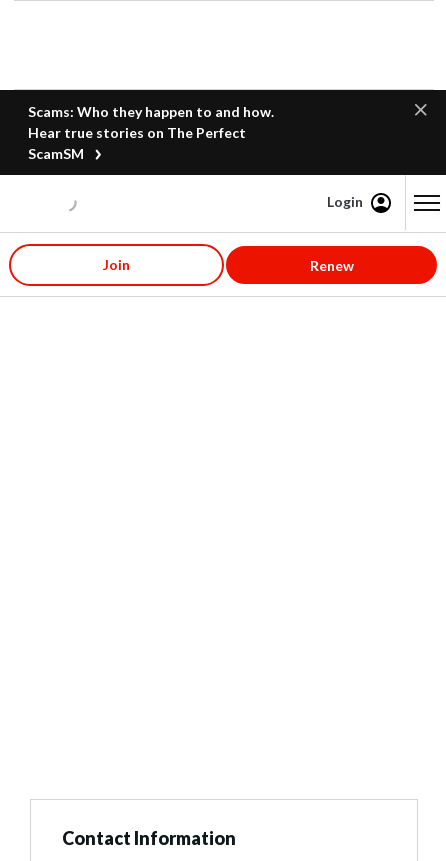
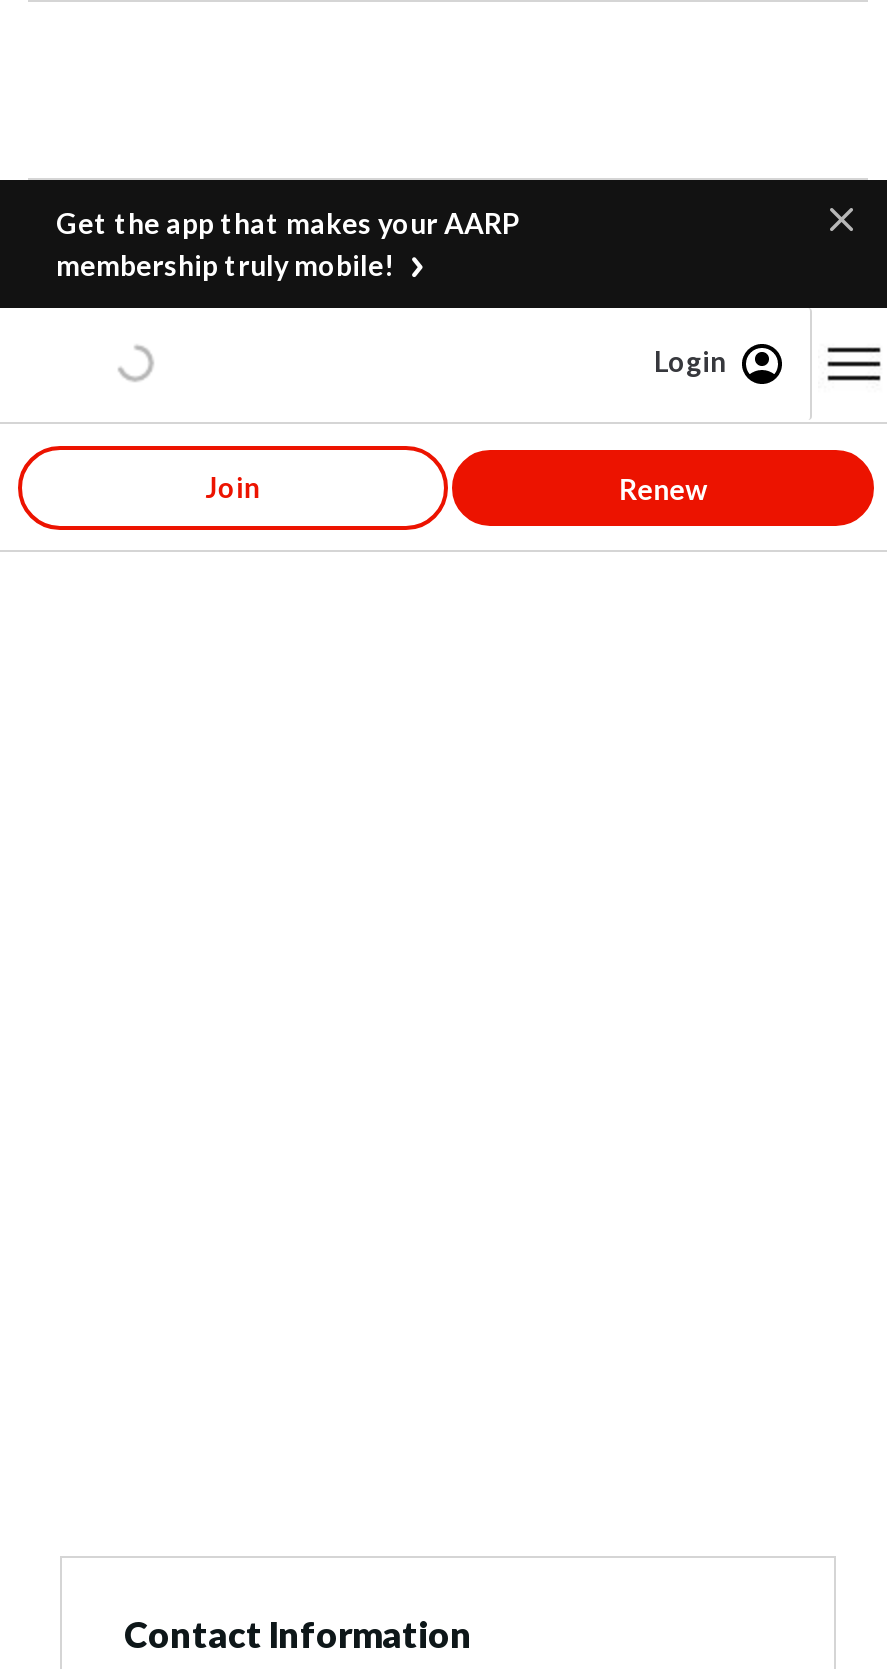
- Scams: Who they happen to and how.
- Hear true stories on The Perfect
- ScamSM
+ Get the app that makes your AARP
+ membership truly mobile!
